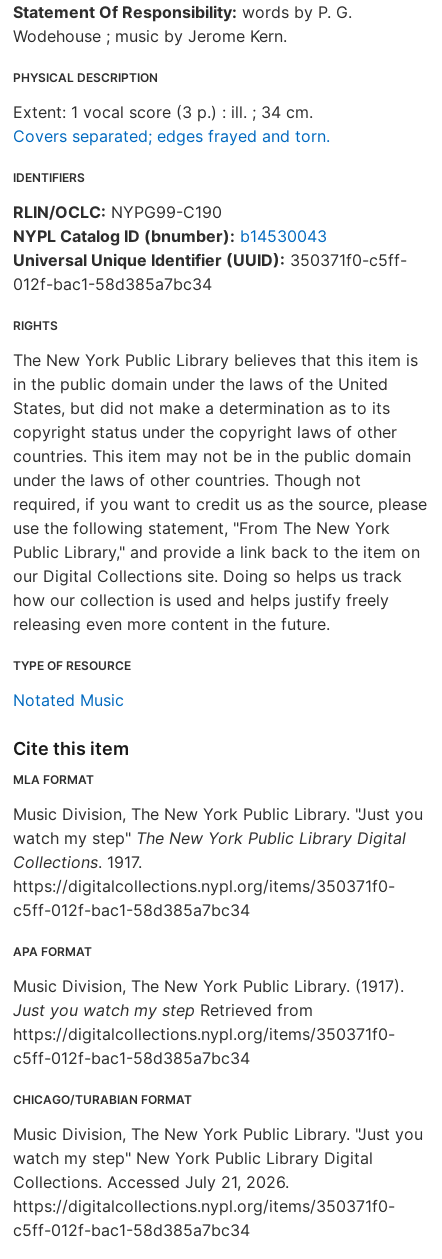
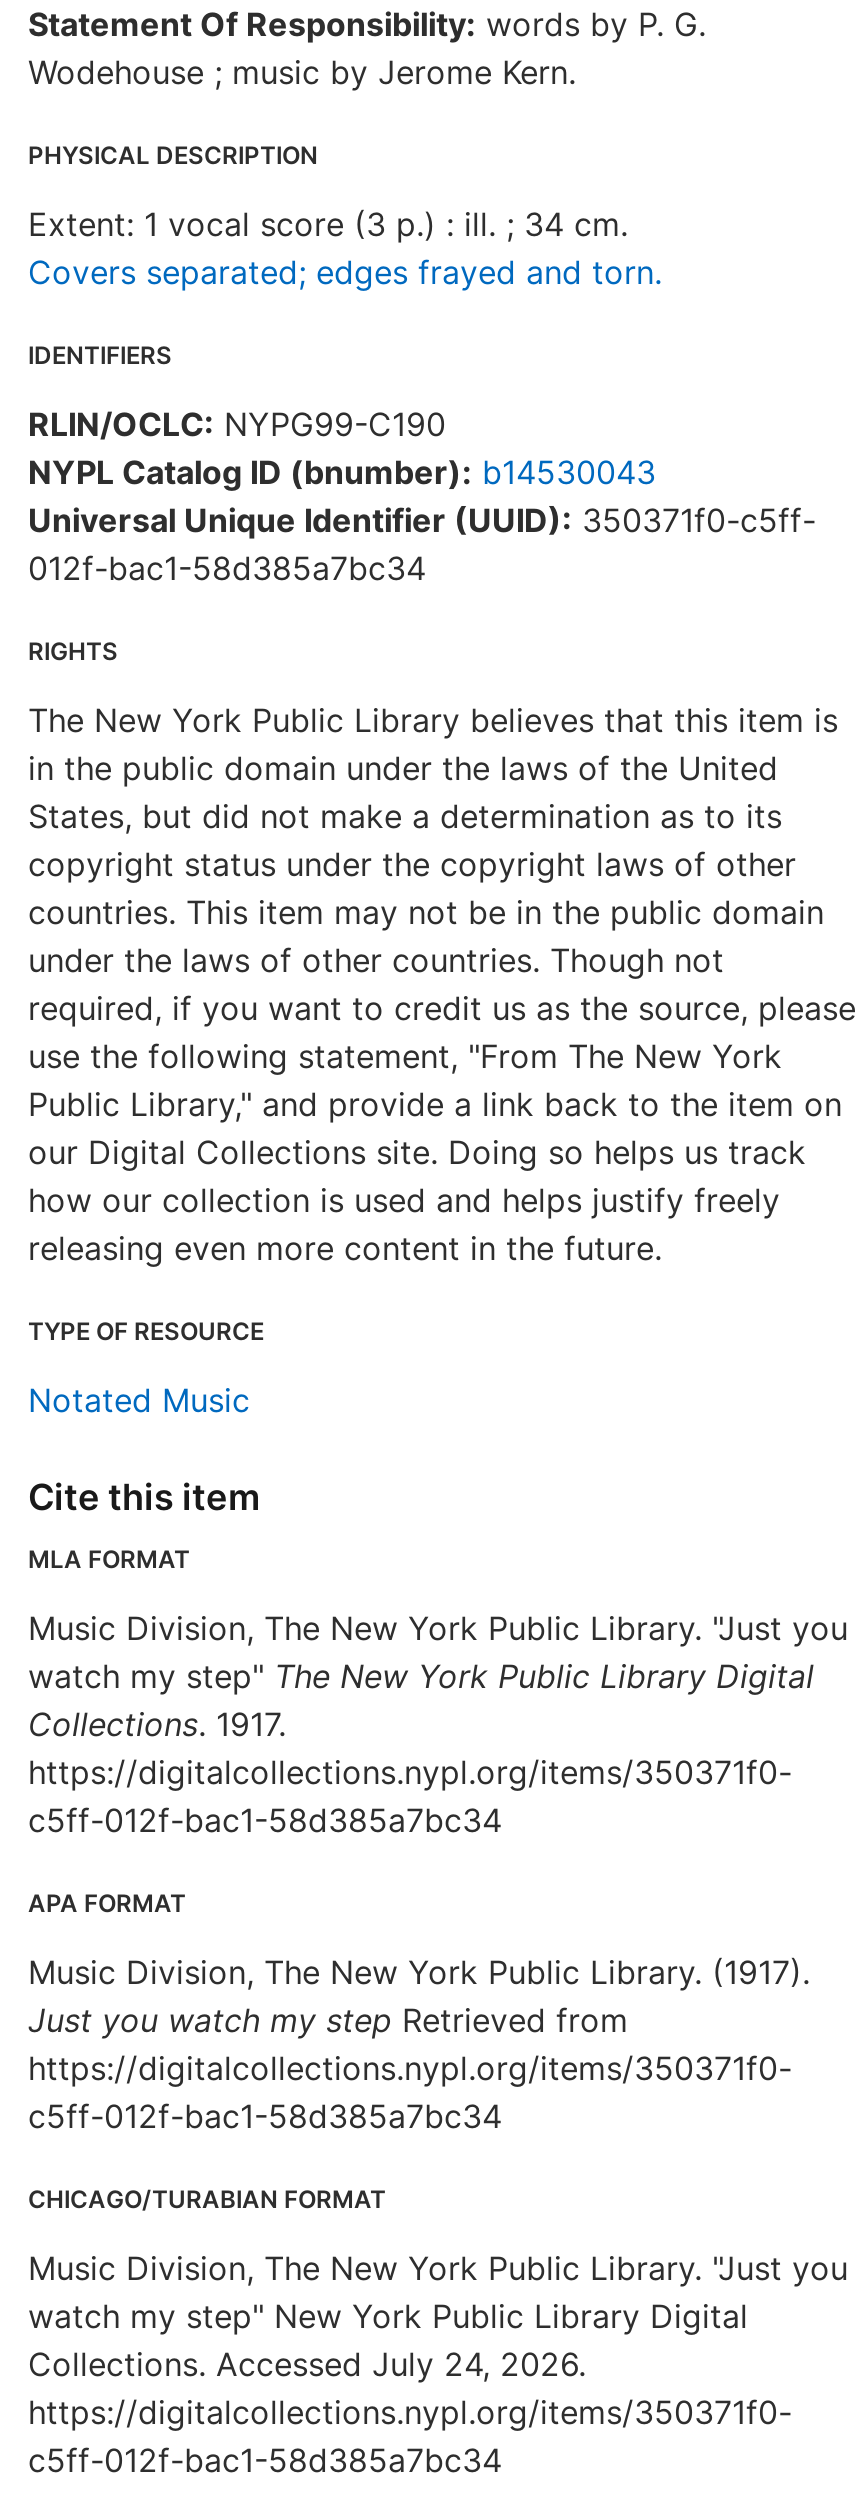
- Collections. Accessed July 21, 2026.
+ Collections. Accessed July 24, 2026.
